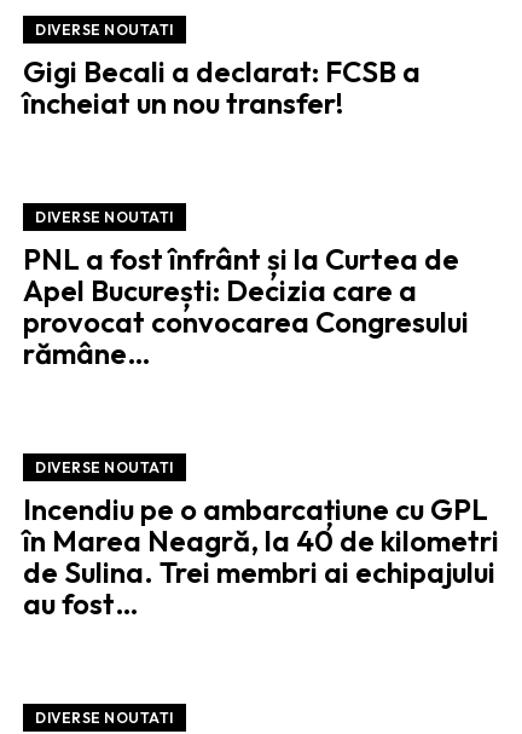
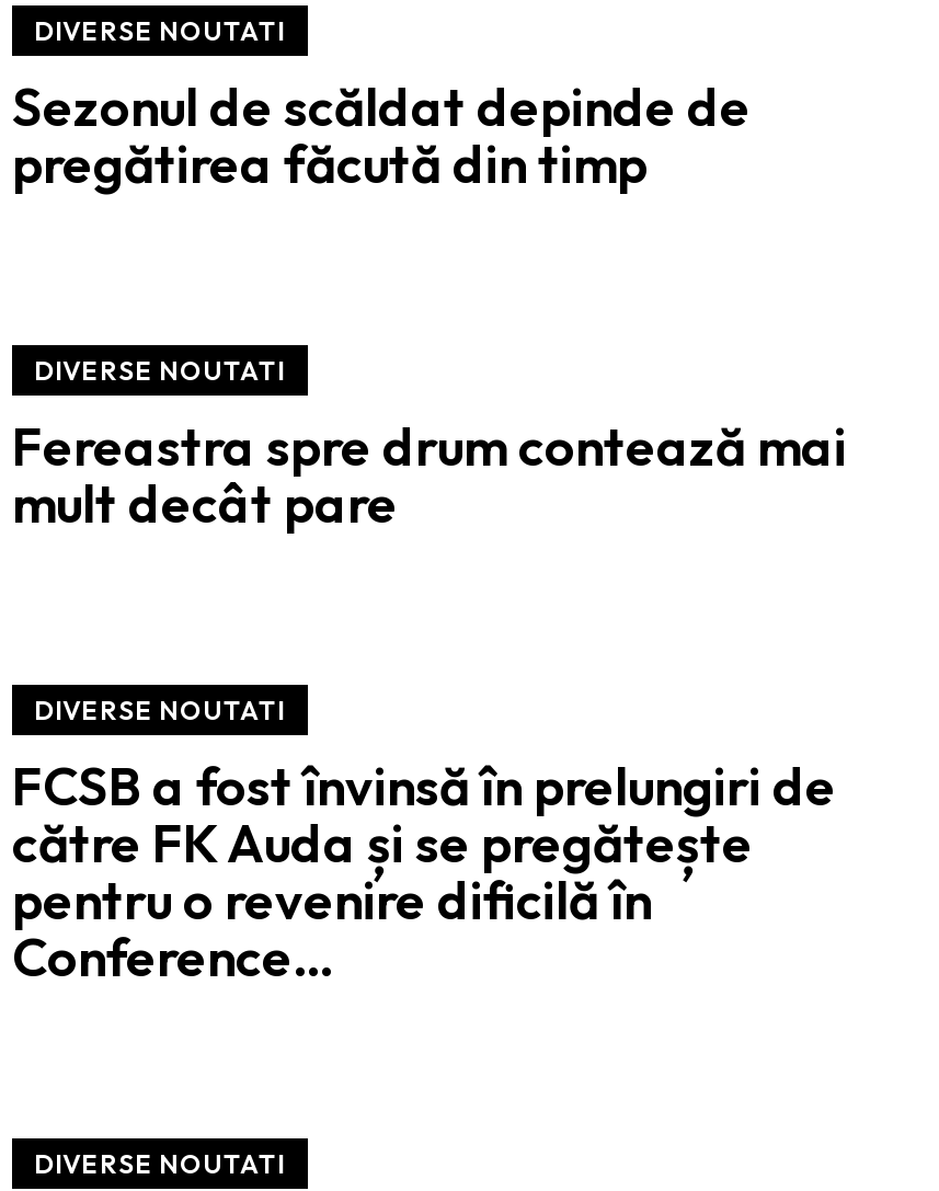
- Gigi Becali a declarat: FCSB a
- încheiat un nou transfer!
+ Sezonul de scăldat depinde de
+ pregătirea făcută din timp

- PNL a fost înfrânt și la Curtea de
- Apel București: Decizia care a
- provocat convocarea Congresului
- rămâne…
+ Fereastra spre drum contează mai
+ mult decât pare

- Incendiu pe o ambarcațiune cu GPL
- în Marea Neagră, la 40 de kilometri
- de Sulina. Trei membri ai echipajului
- au fost…
+ FCSB a fost învinsă în prelungiri de
+ către FK Auda și se pregătește
+ pentru o revenire dificilă în
+ Conference…
